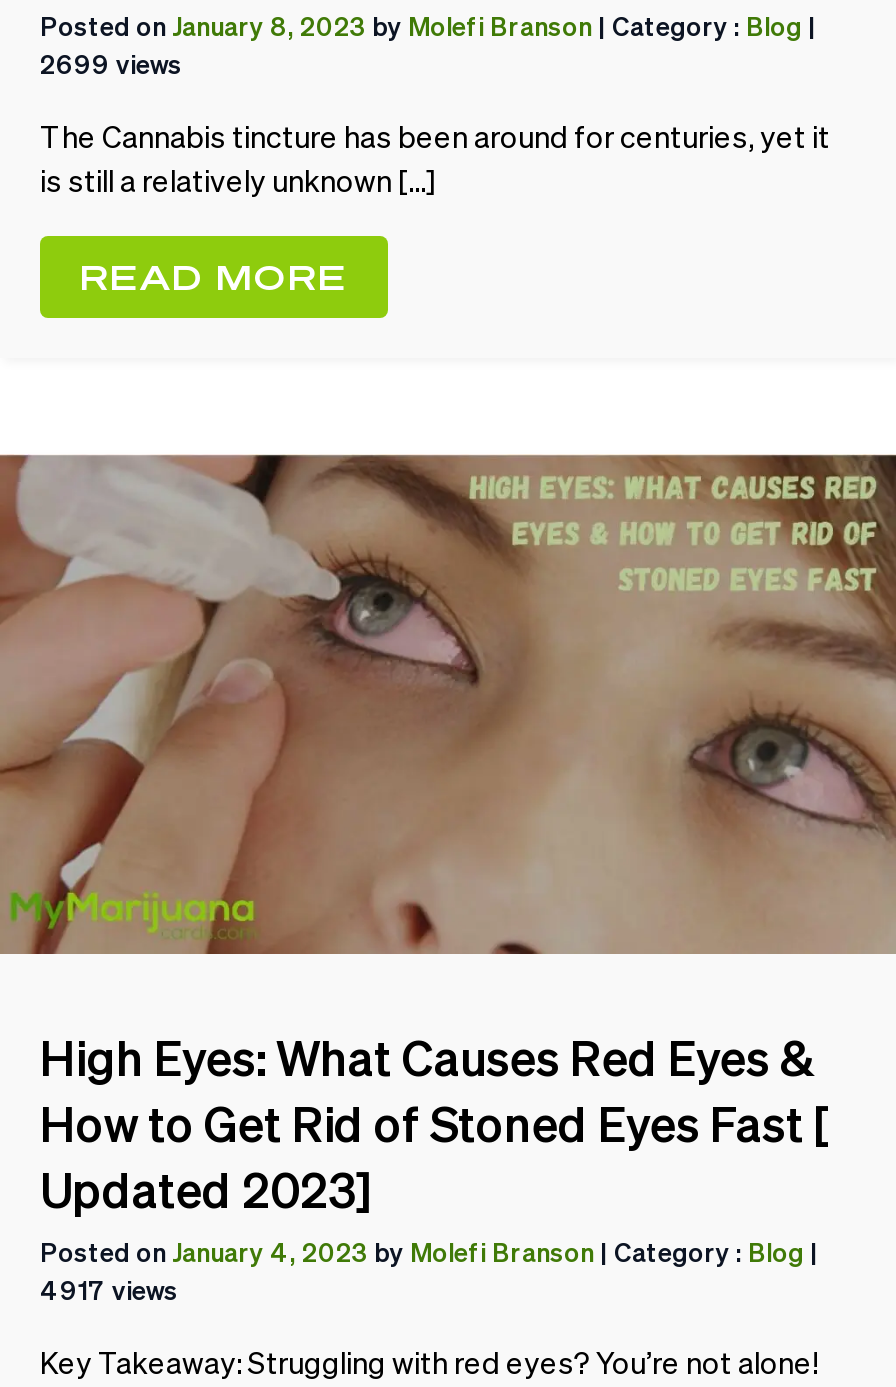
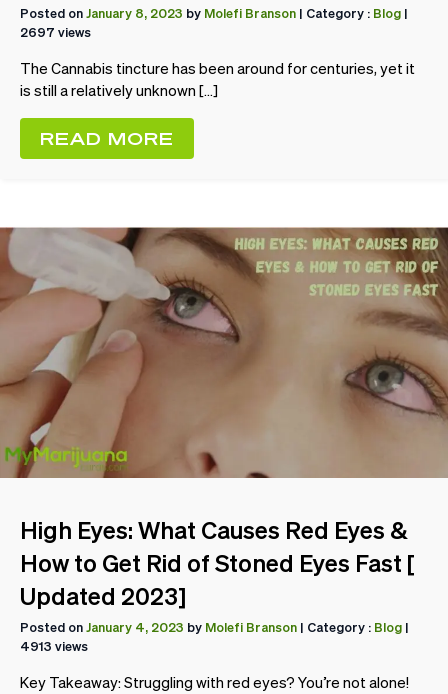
- 2699 views
+ 2697 views

- 4917 views
+ 4913 views
